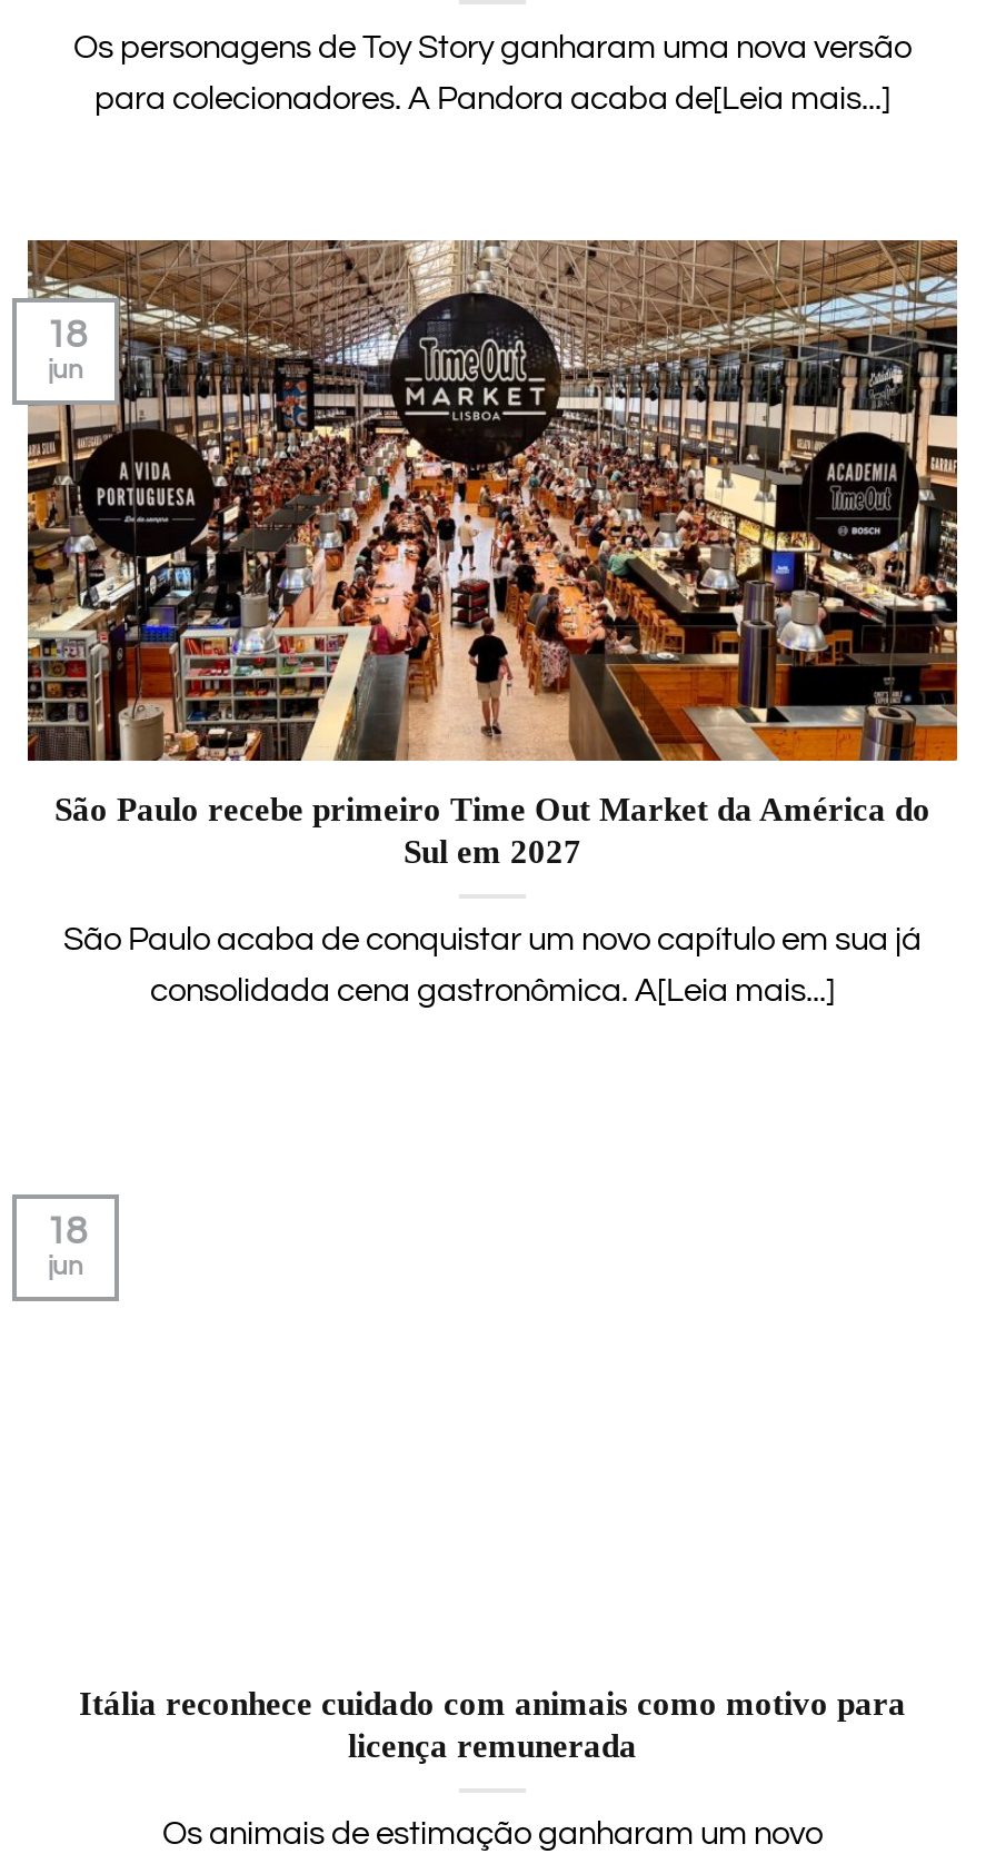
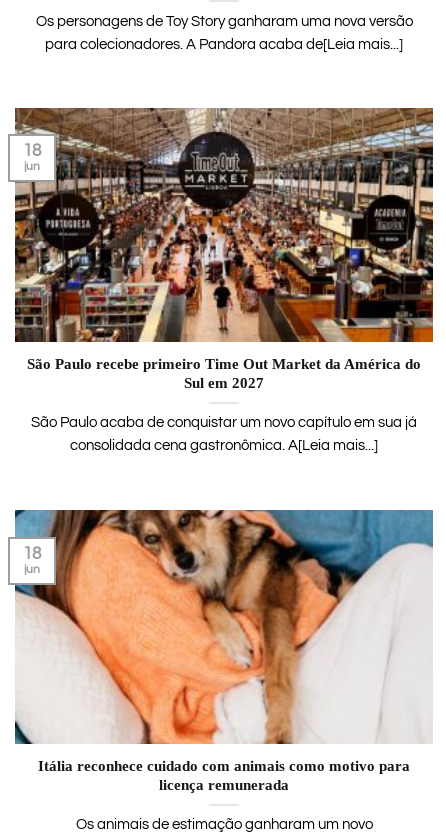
+ [image]
